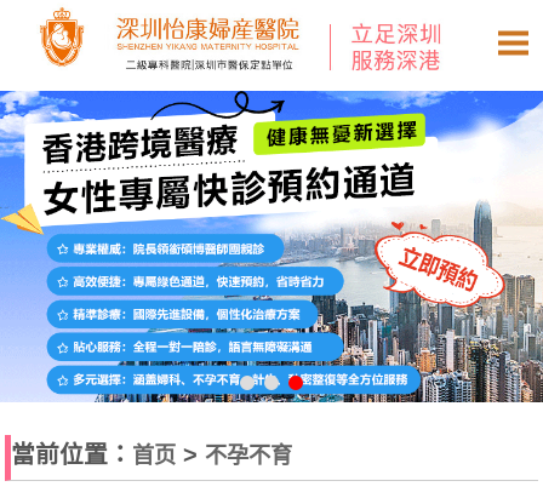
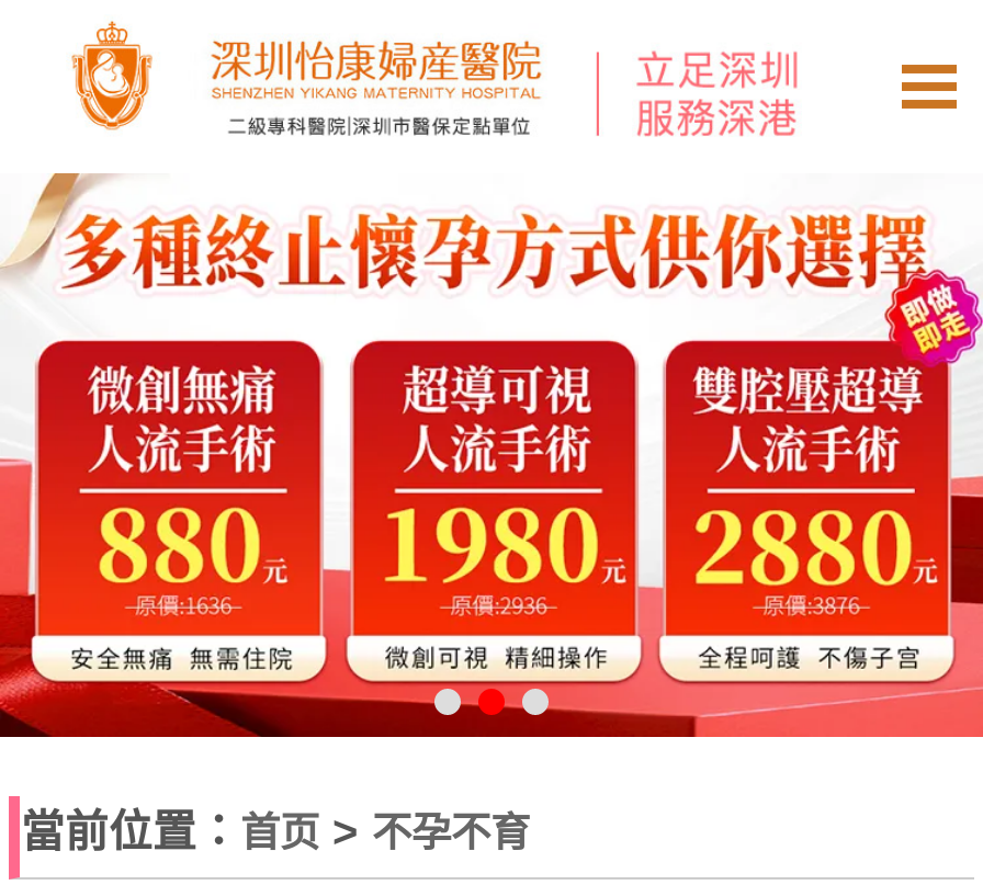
- [image]
+ [image]
